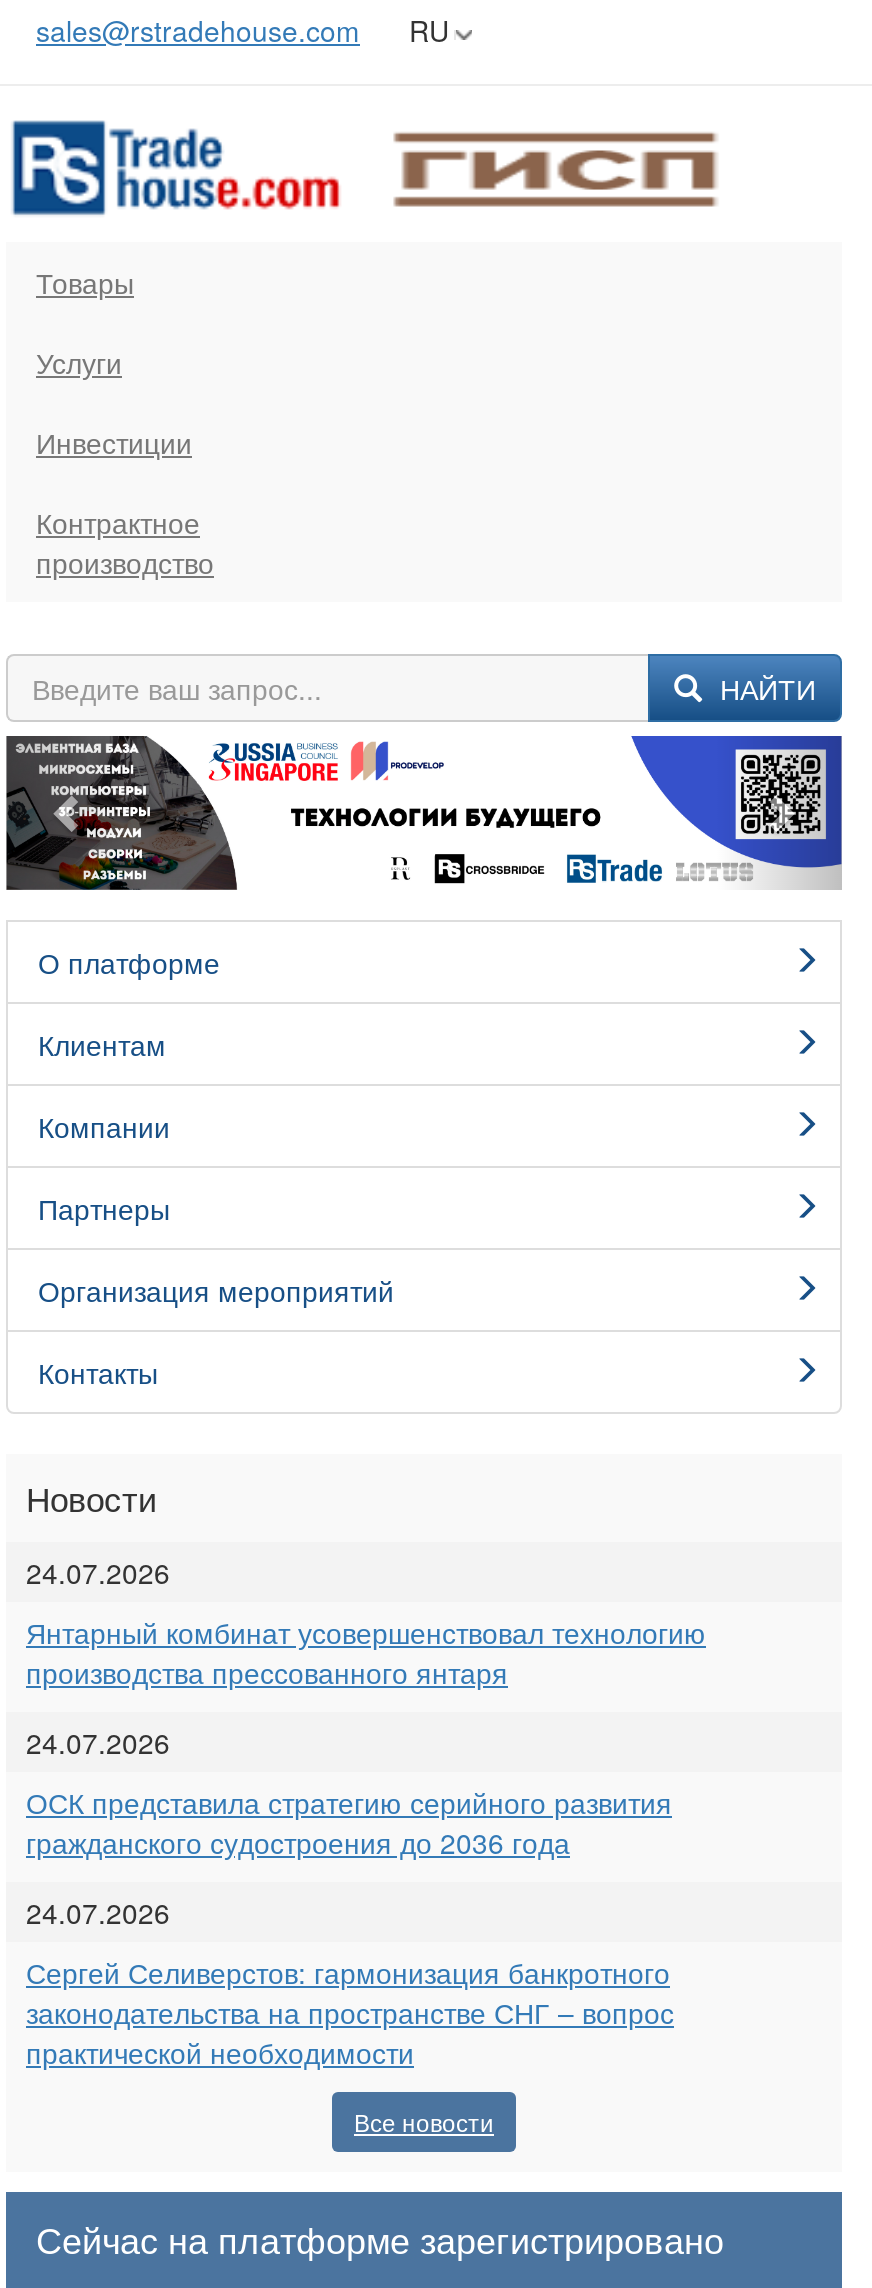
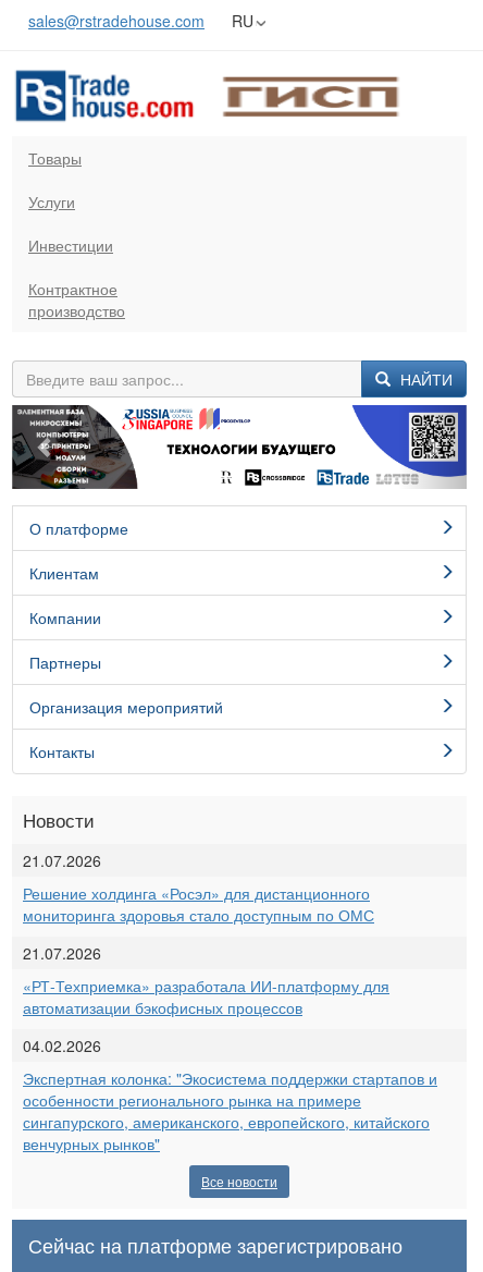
- 24.07.2026
+ 21.07.2026

- Янтарный комбинат усовершенствовал технологию
- производства прессованного янтаря
+ Решение холдинга «Росэл» для дистанционного
+ мониторинга здоровья стало доступным по ОМС

- 24.07.2026
+ 21.07.2026

- ОСК представила стратегию серийного развития
- гражданского судостроения до 2036 года
+ «РТ-Техприемка» разработала ИИ-платформу для
+ автоматизации бэкофисных процессов

- 24.07.2026
+ 04.02.2026

- Сергей Селиверстов: гармонизация банкротного
- законодательства на пространстве СНГ – вопрос
- практической необходимости
+ Экспертная колонка: "Экосистема поддержки стартапов и
+ особенности регионального рынка на примере
+ сингапурского, американского, европейского, китайского
+ венчурных рынков"
